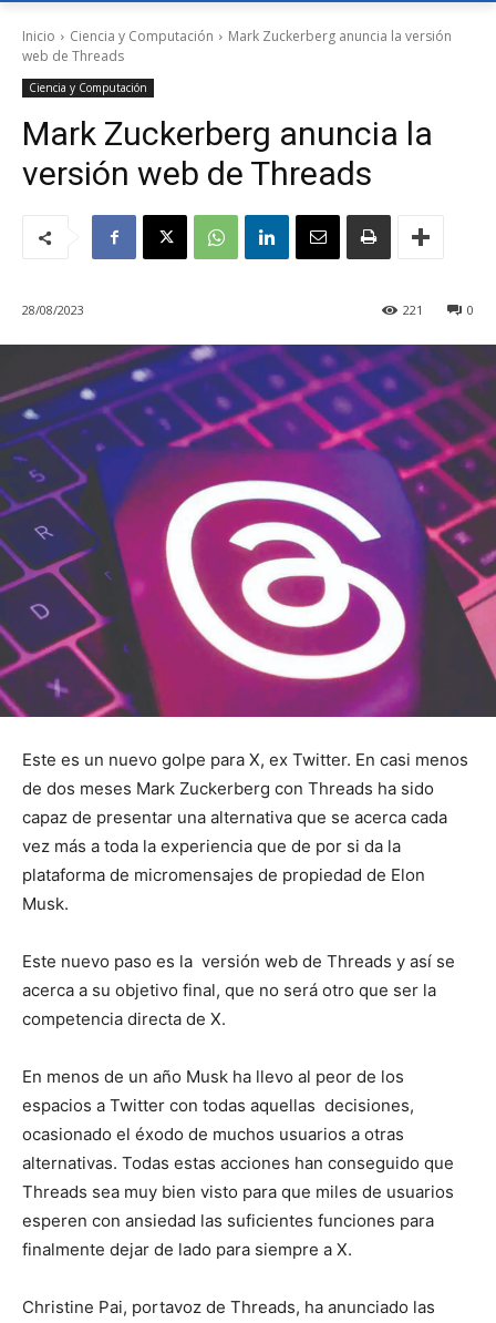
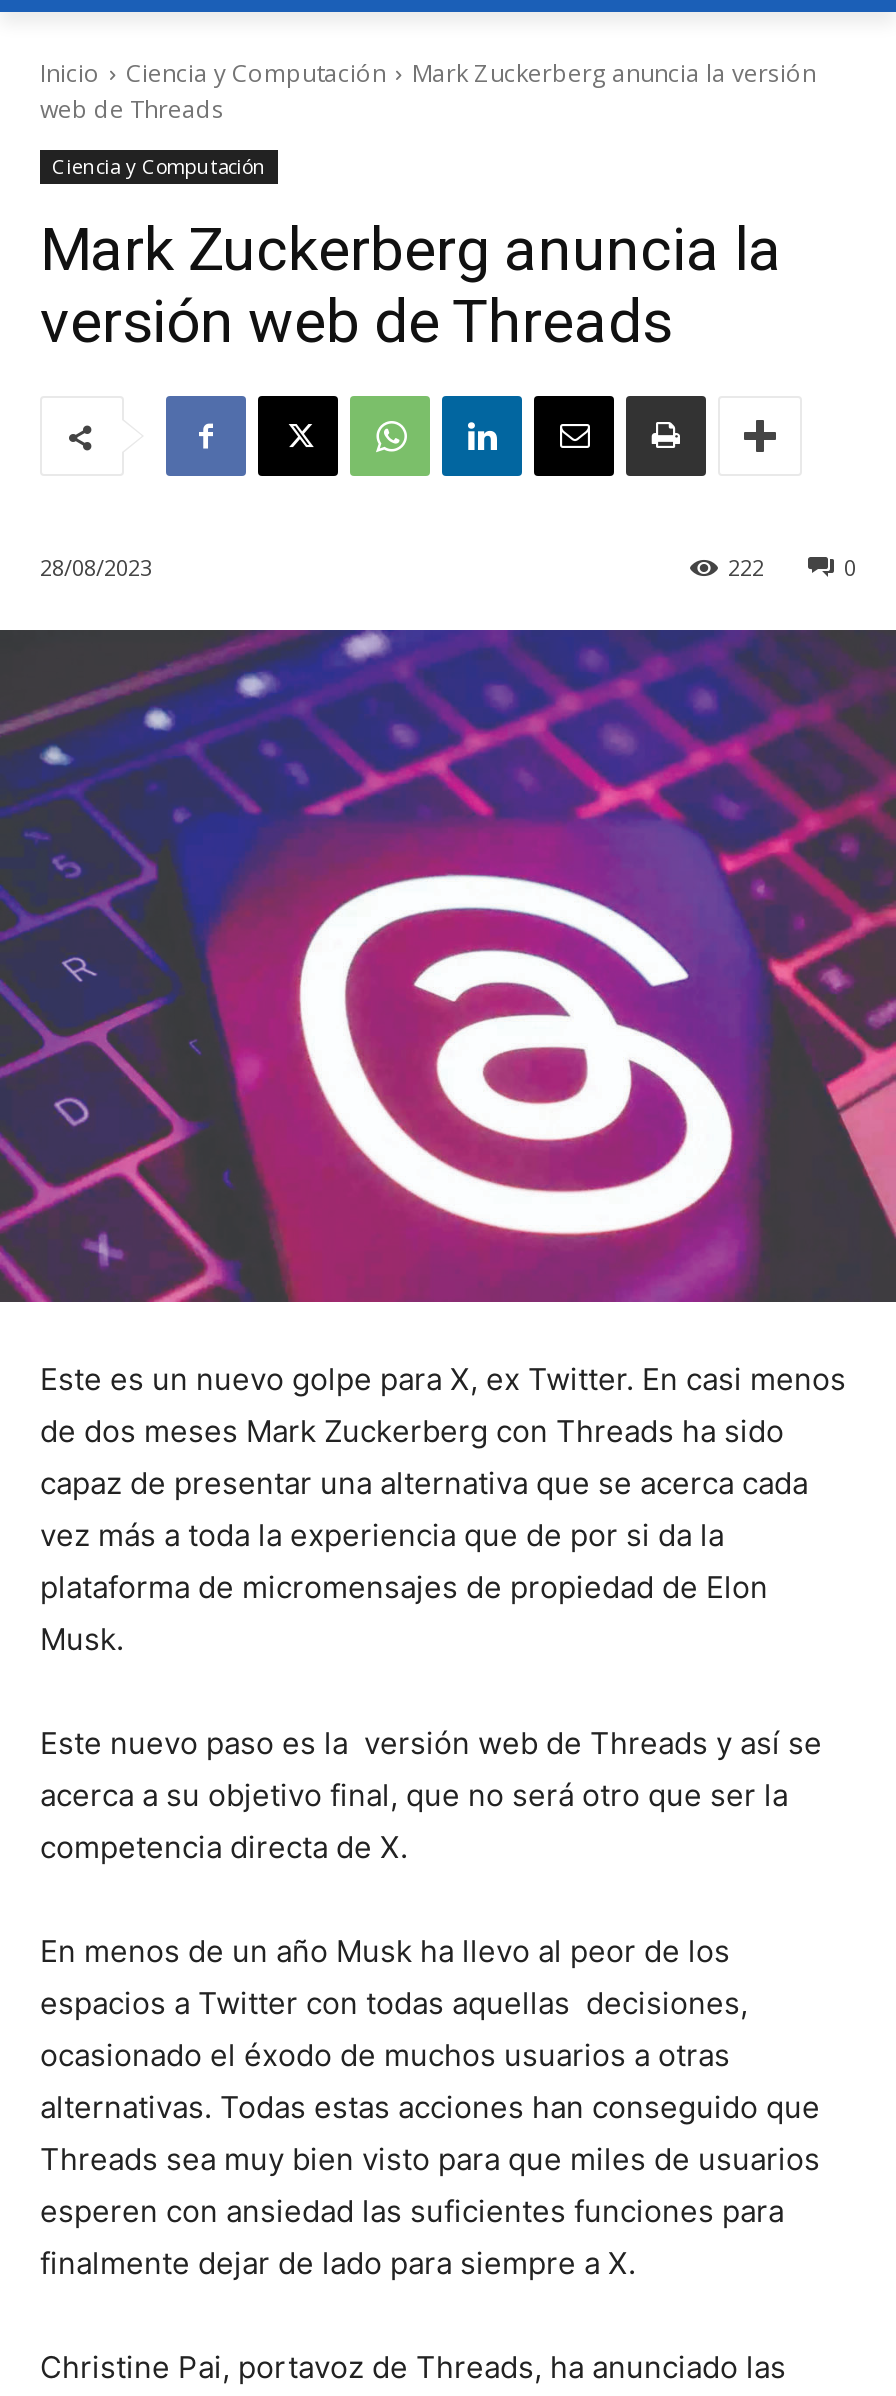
- 221
+ 222
